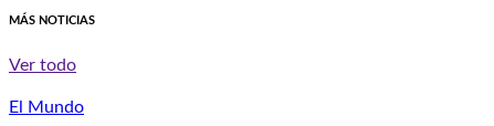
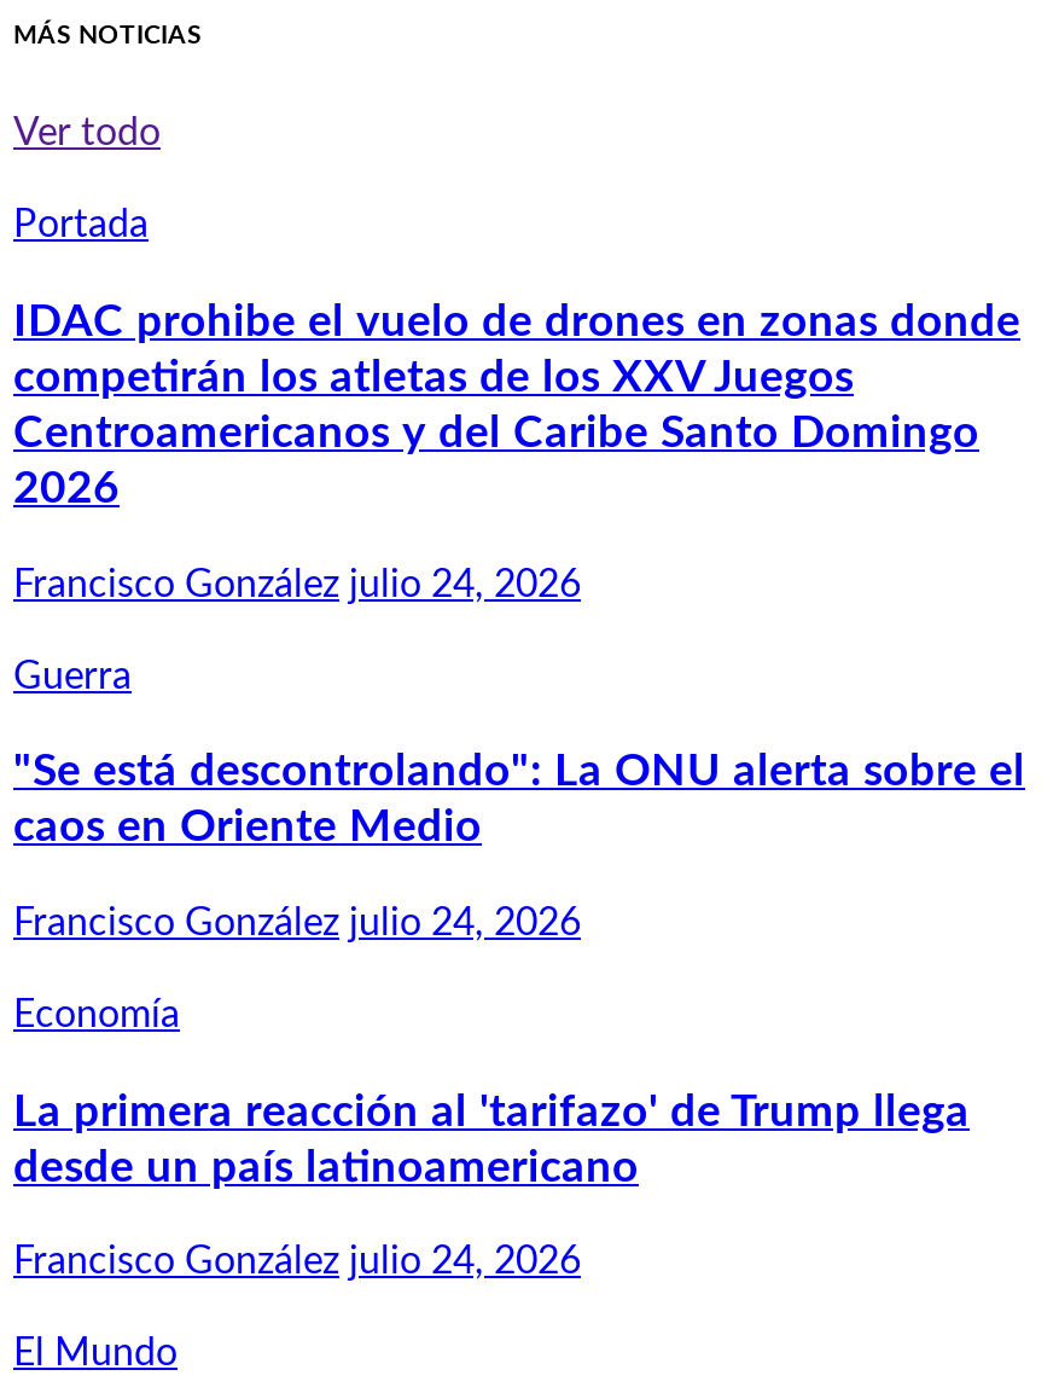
+ Portada
+ IDAC prohibe el vuelo de drones en zonas donde
+ competirán los atletas de los XXV Juegos
+ Centroamericanos y del Caribe Santo Domingo
+ 2026
+ Francisco González julio 24, 2026
+ Guerra
+ "Se está descontrolando": La ONU alerta sobre el
+ caos en Oriente Medio
+ Francisco González julio 24, 2026
+ Economía
+ La primera reacción al 'tarifazo' de Trump llega
+ desde un país latinoamericano
+ Francisco González julio 24, 2026
